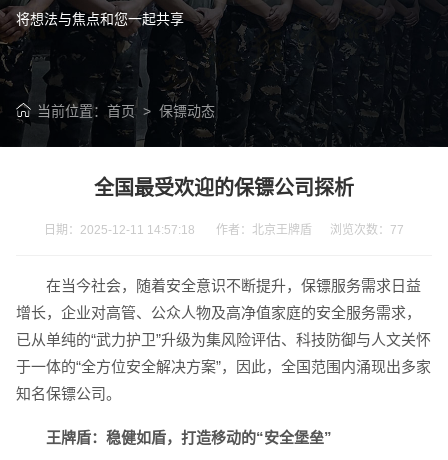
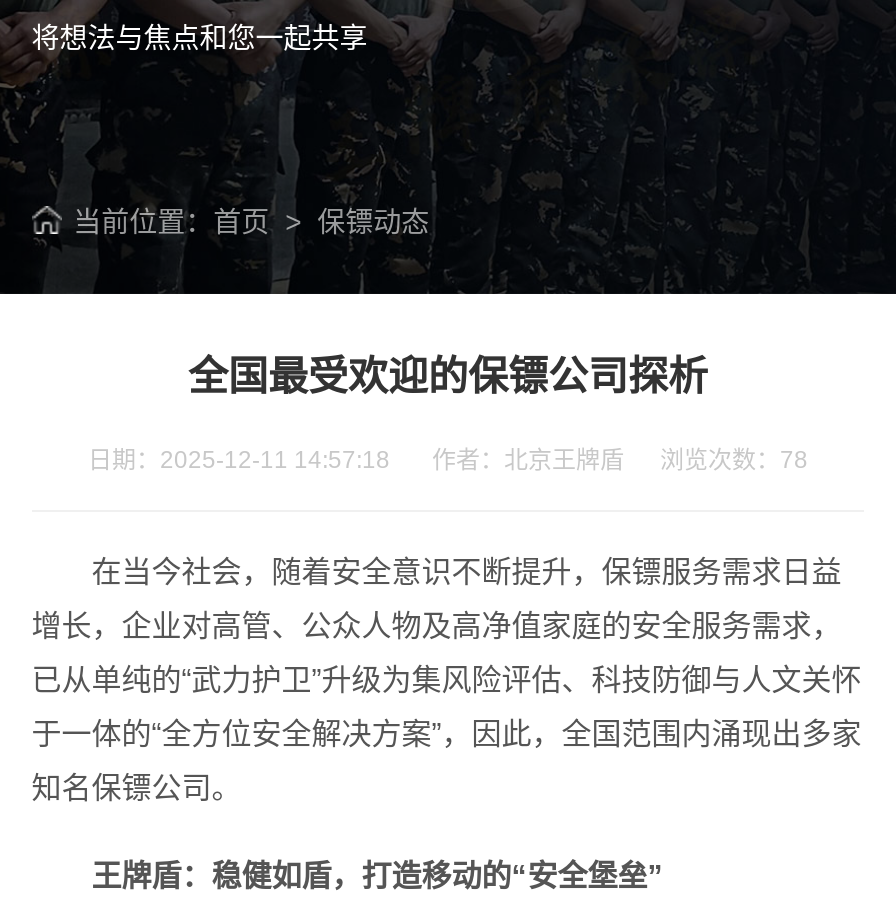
- 日期：2025-12-11 14:57:18 作者：北京王牌盾 浏览次数：77
+ 日期：2025-12-11 14:57:18 作者：北京王牌盾 浏览次数：78
